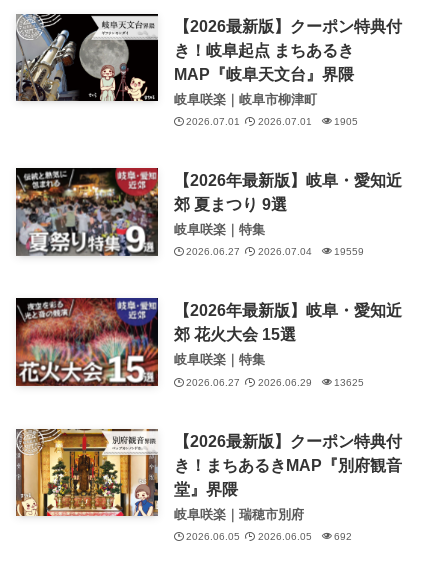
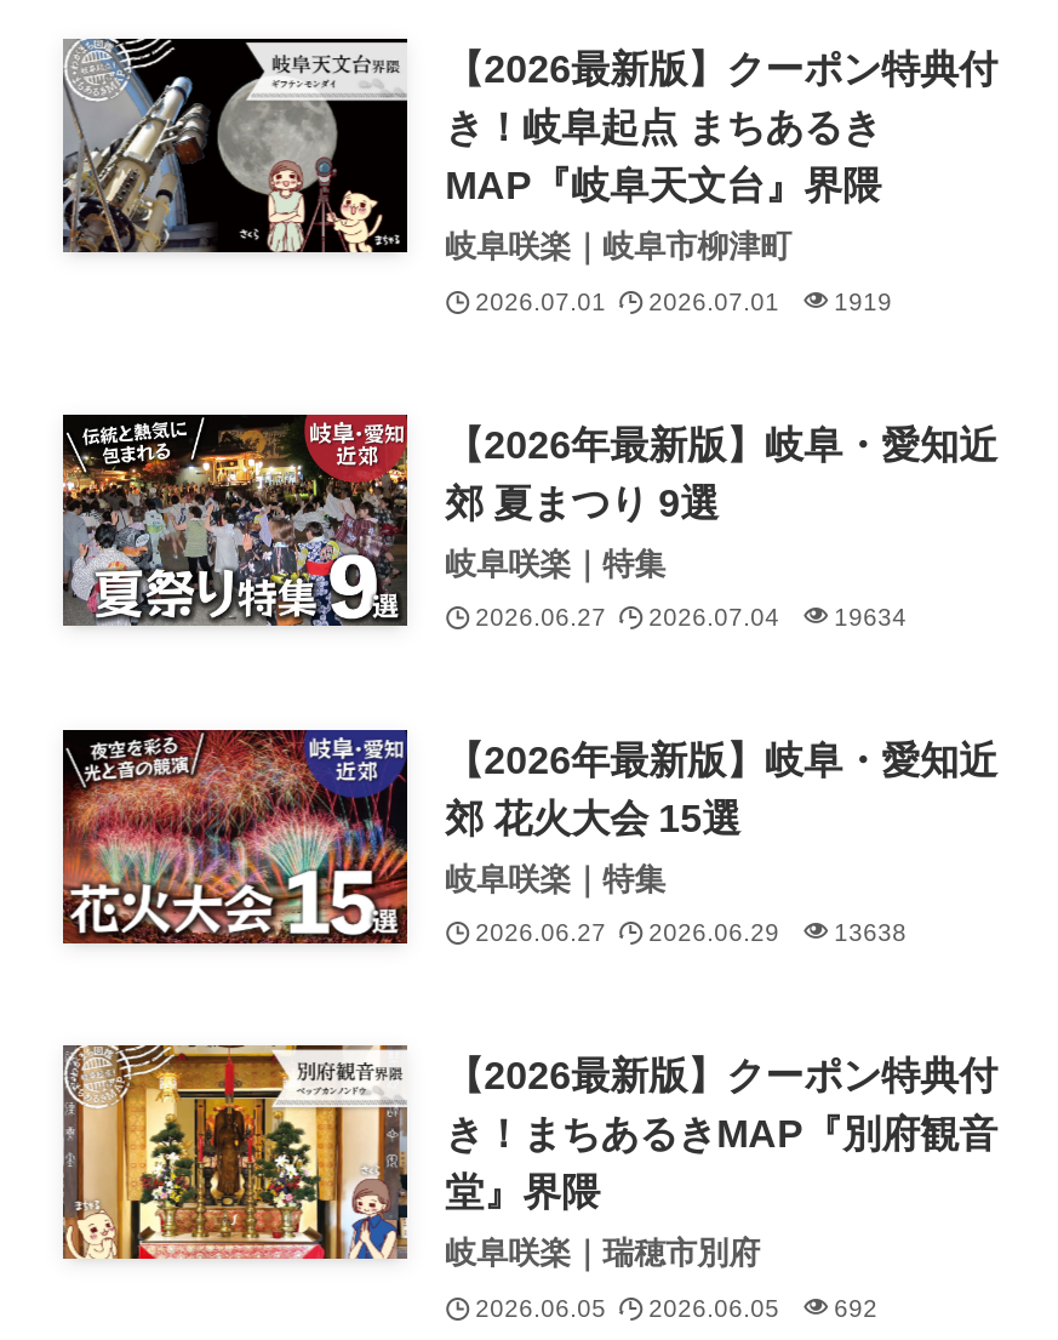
- 1905
+ 1919

- 19559
+ 19634

- 13625
+ 13638
